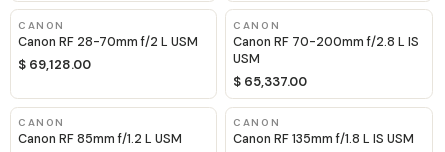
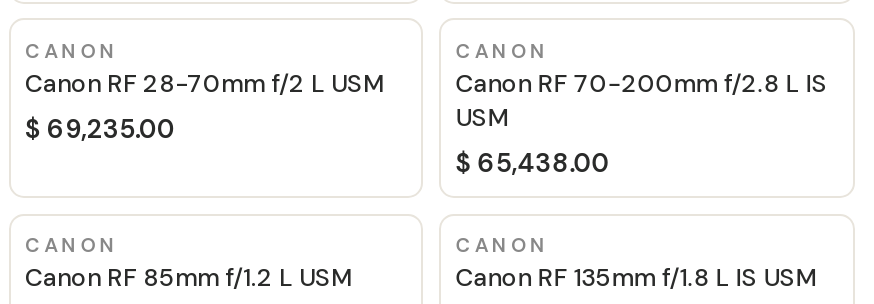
- $ 69,128.00
+ $ 69,235.00

- $ 65,337.00
+ $ 65,438.00
